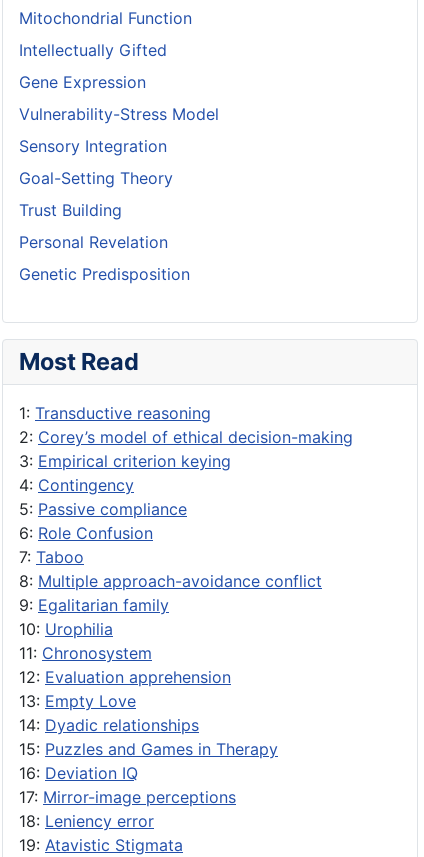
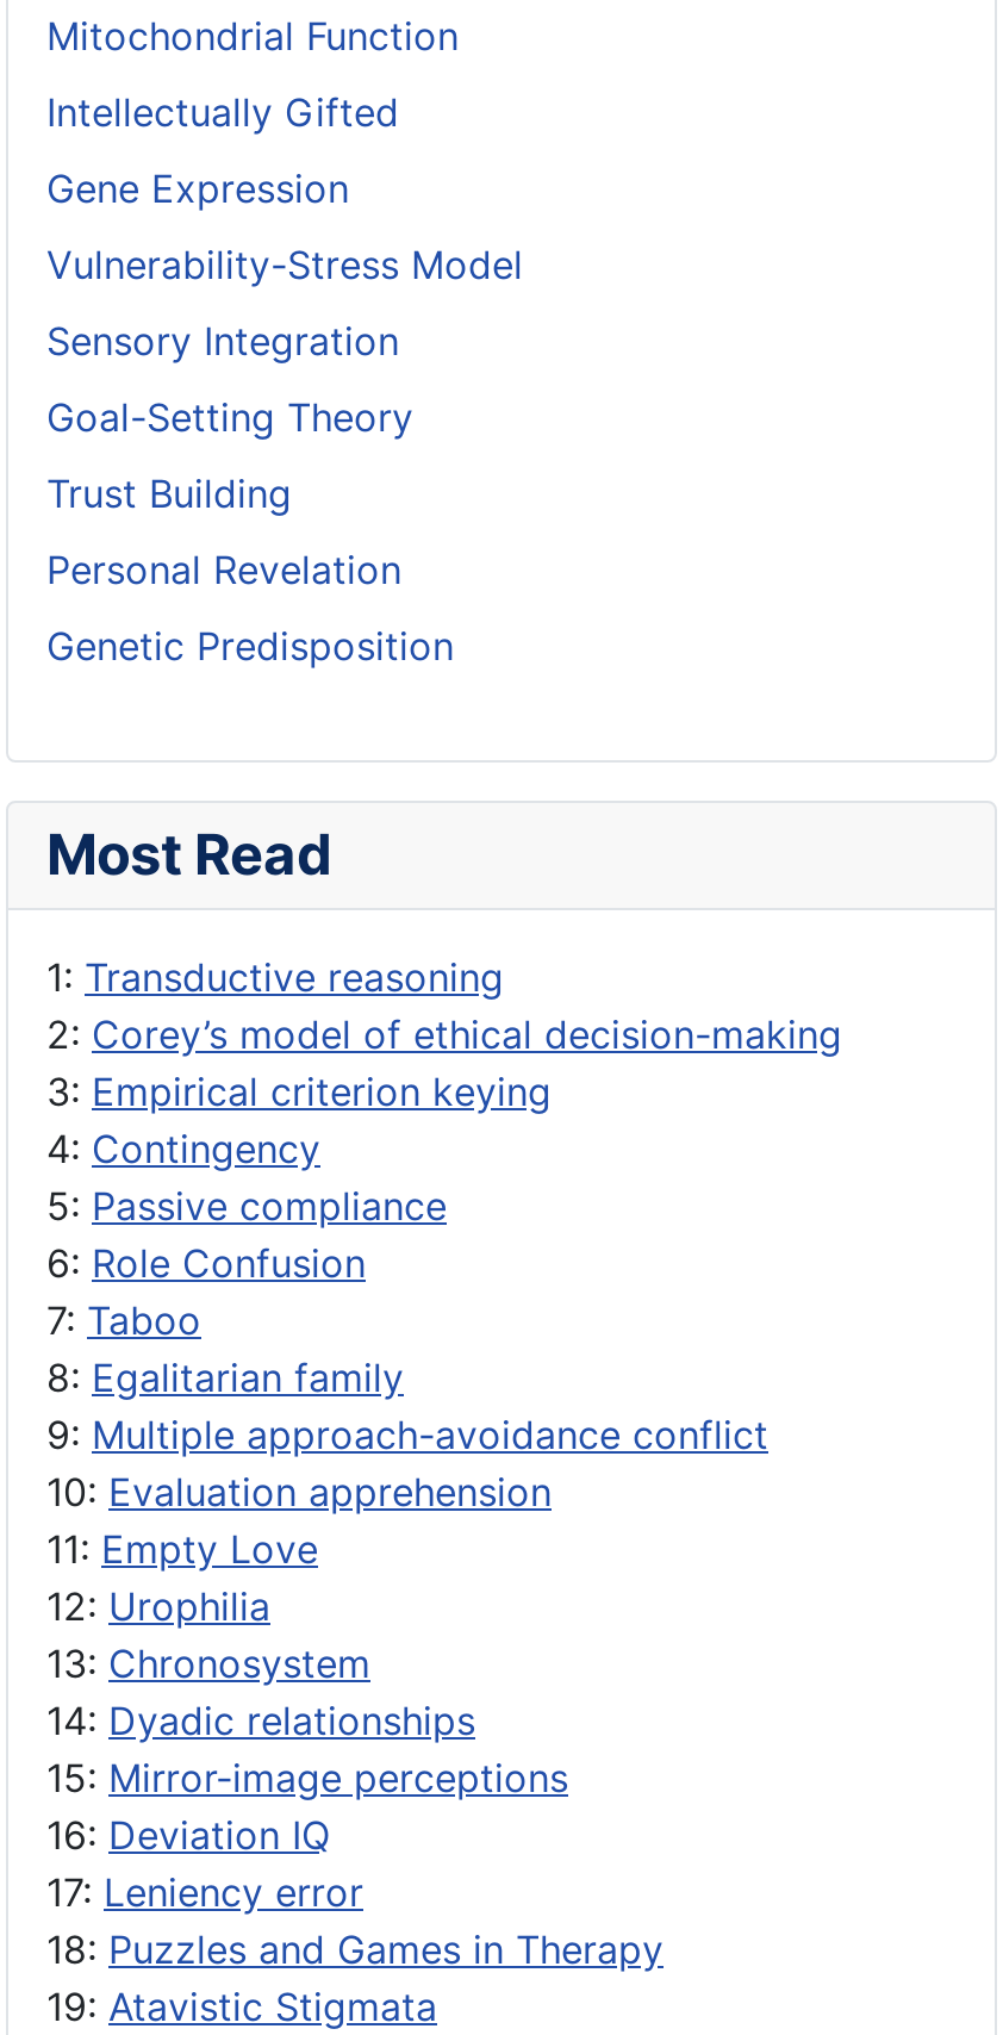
- 8: Multiple approach-avoidance conflict
- 9: Egalitarian family
- 10: Urophilia
- 11: Chronosystem
- 12: Evaluation apprehension
- 13: Empty Love
+ 8: Egalitarian family
+ 9: Multiple approach-avoidance conflict
+ 10: Evaluation apprehension
+ 11: Empty Love
+ 12: Urophilia
+ 13: Chronosystem

- 15: Puzzles and Games in Therapy
+ 15: Mirror-image perceptions

- 17: Mirror-image perceptions
- 18: Leniency error
+ 17: Leniency error
+ 18: Puzzles and Games in Therapy
